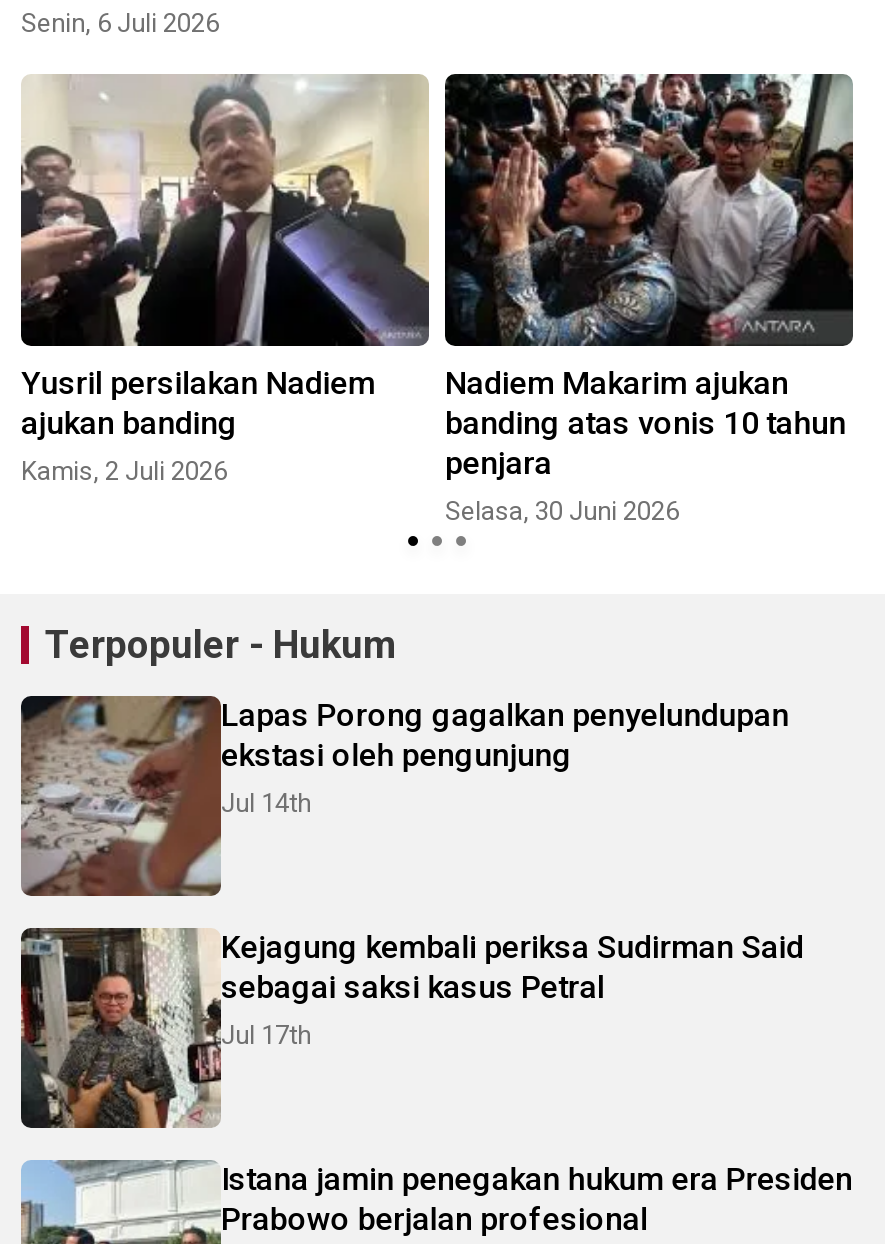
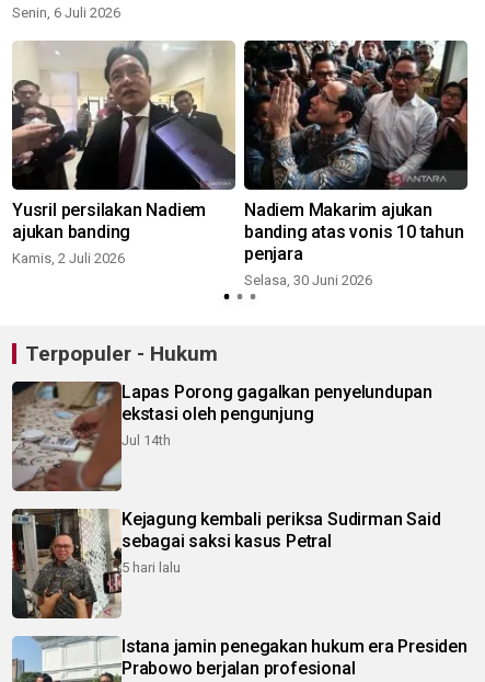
- Jul 17th
+ 5 hari lalu
